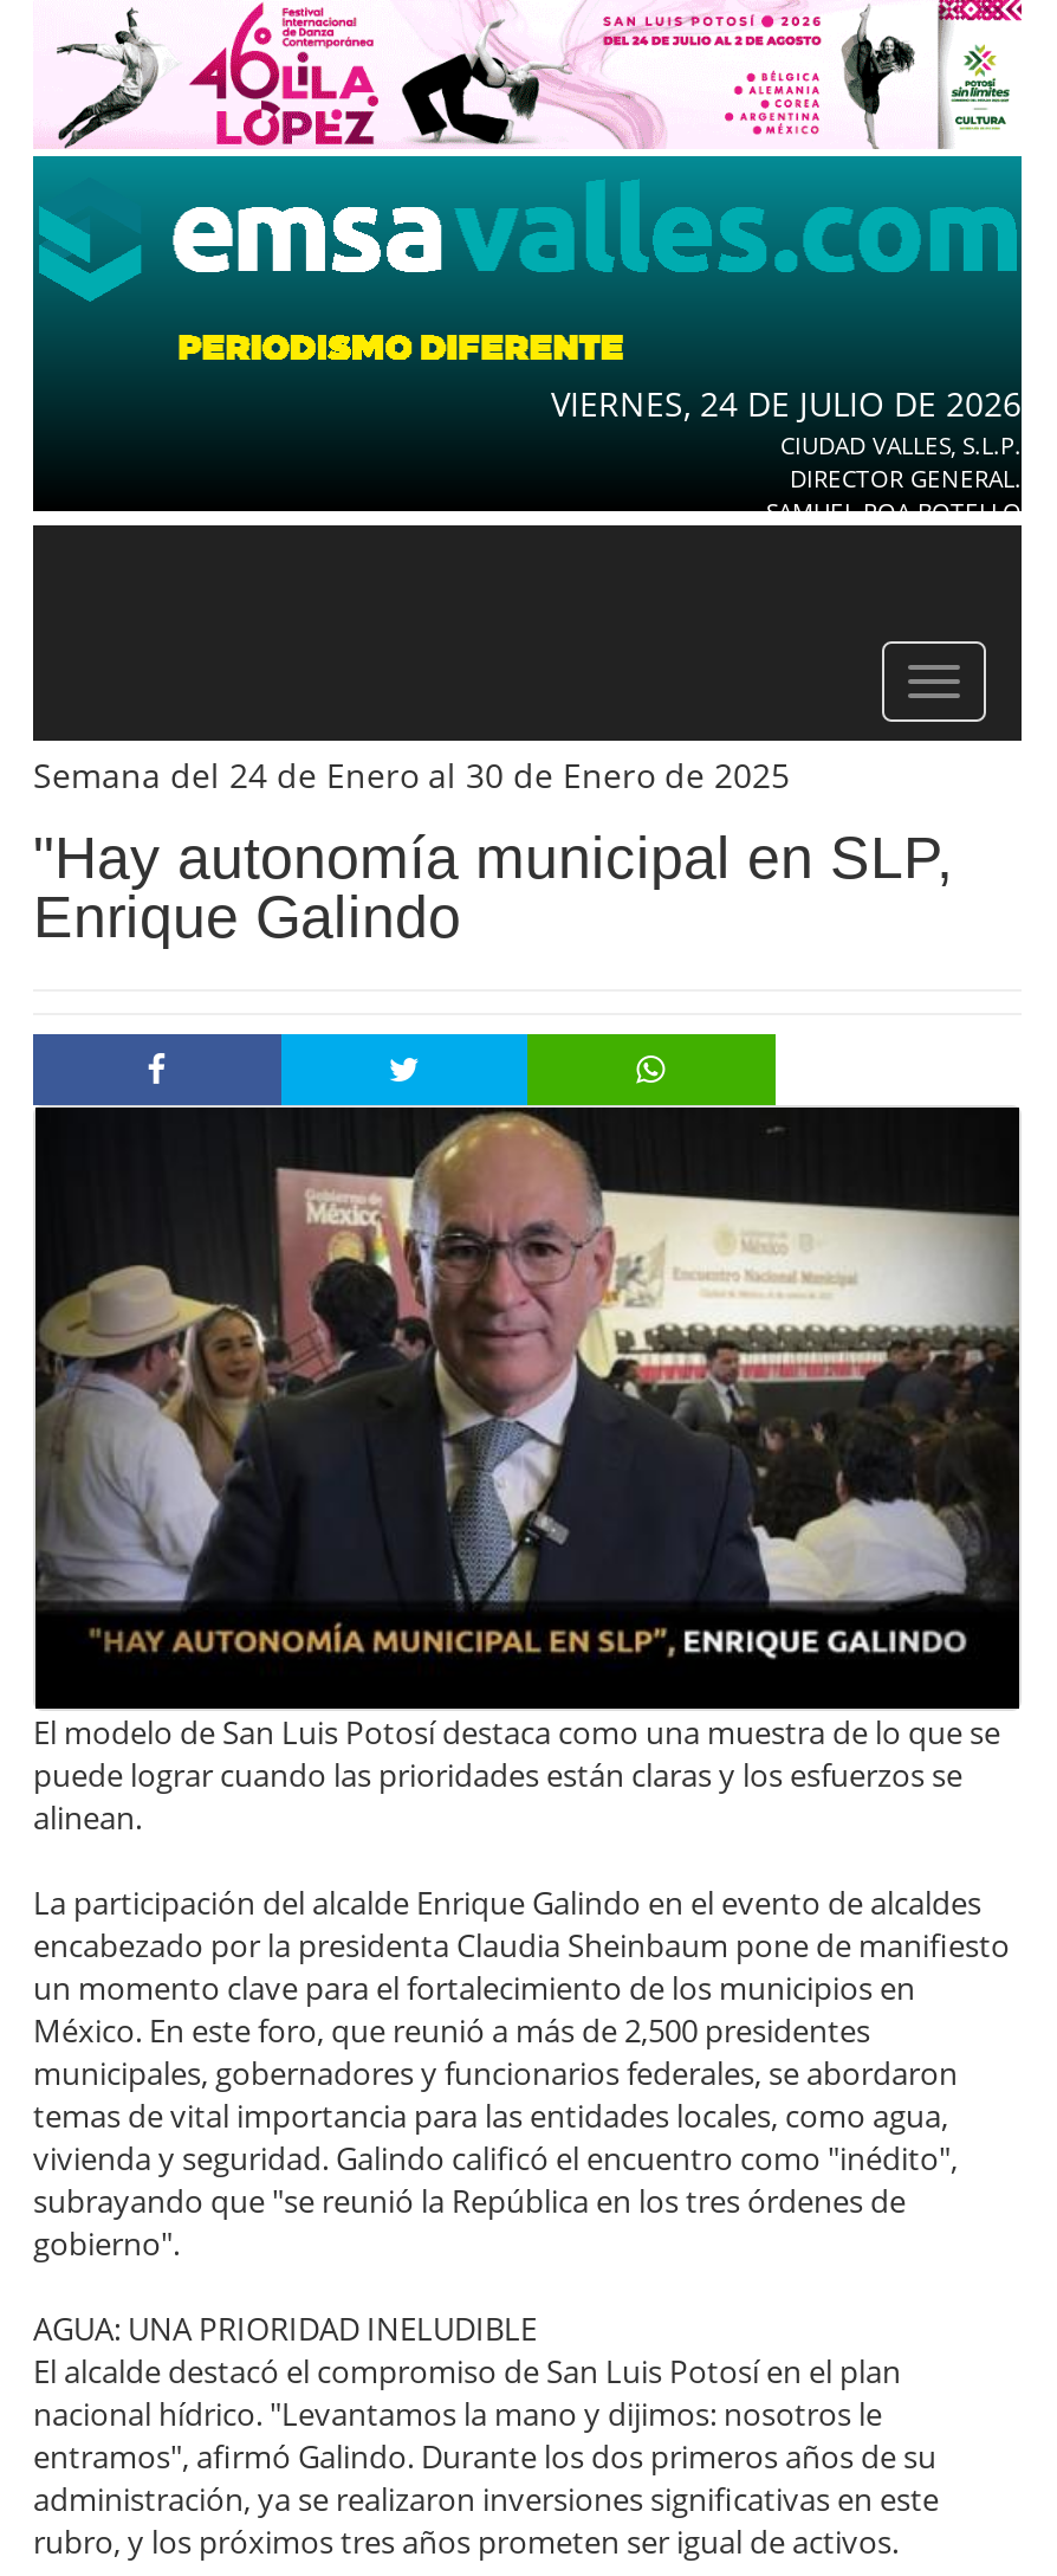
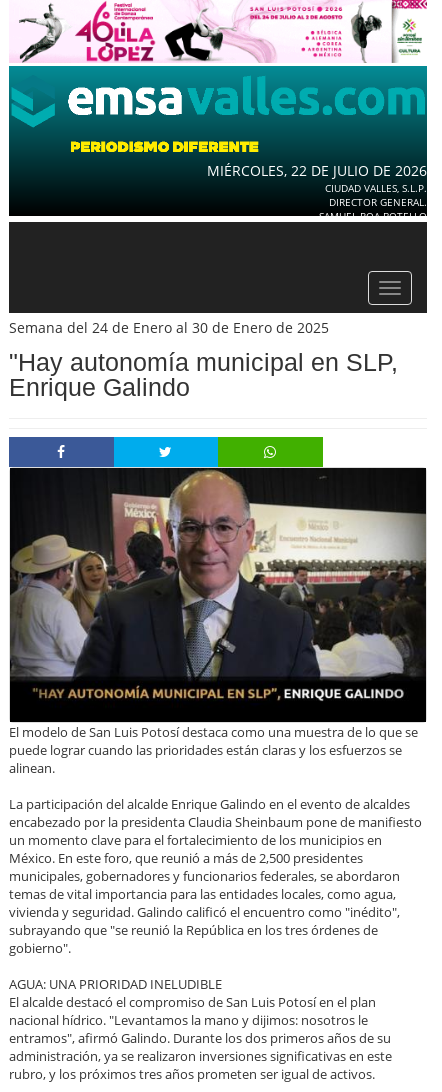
- VIERNES, 24 DE JULIO DE 2026
+ MIÉRCOLES, 22 DE JULIO DE 2026
